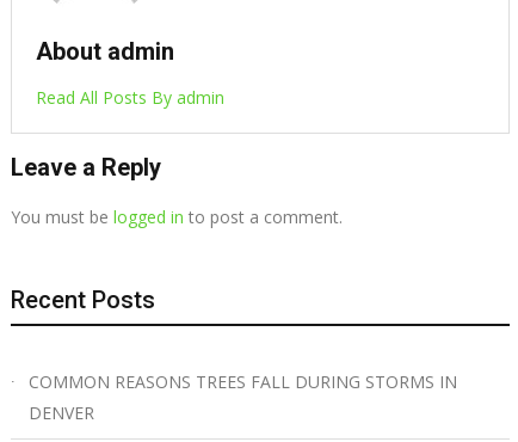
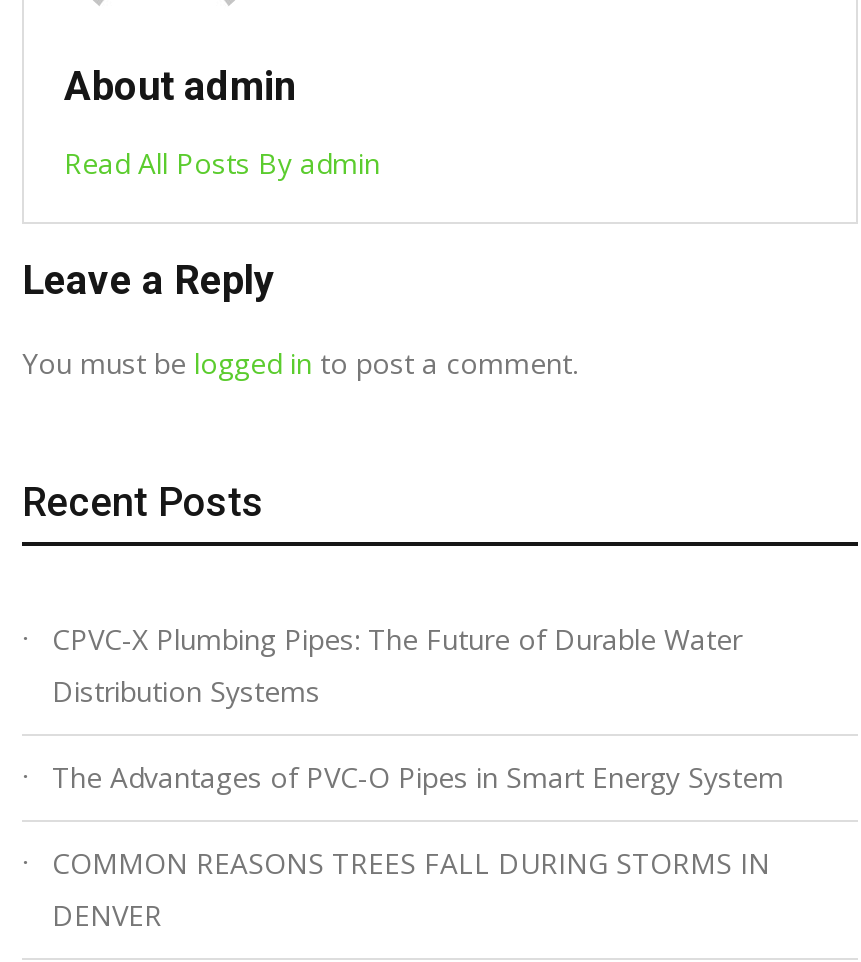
+ CPVC-X Plumbing Pipes: The Future of Durable Water
+ Distribution Systems
+ The Advantages of PVC-O Pipes in Smart Energy System
